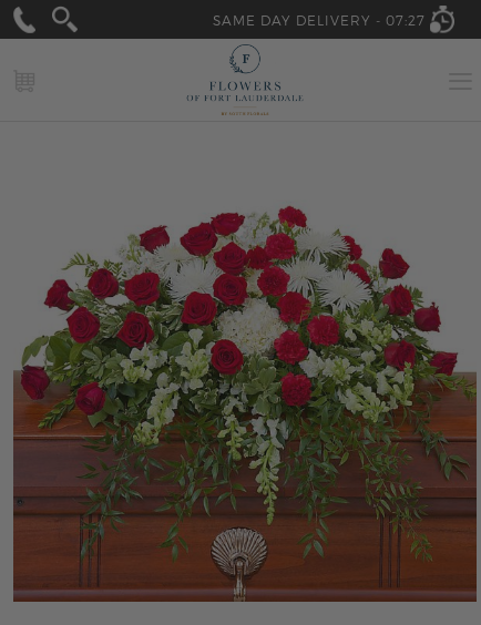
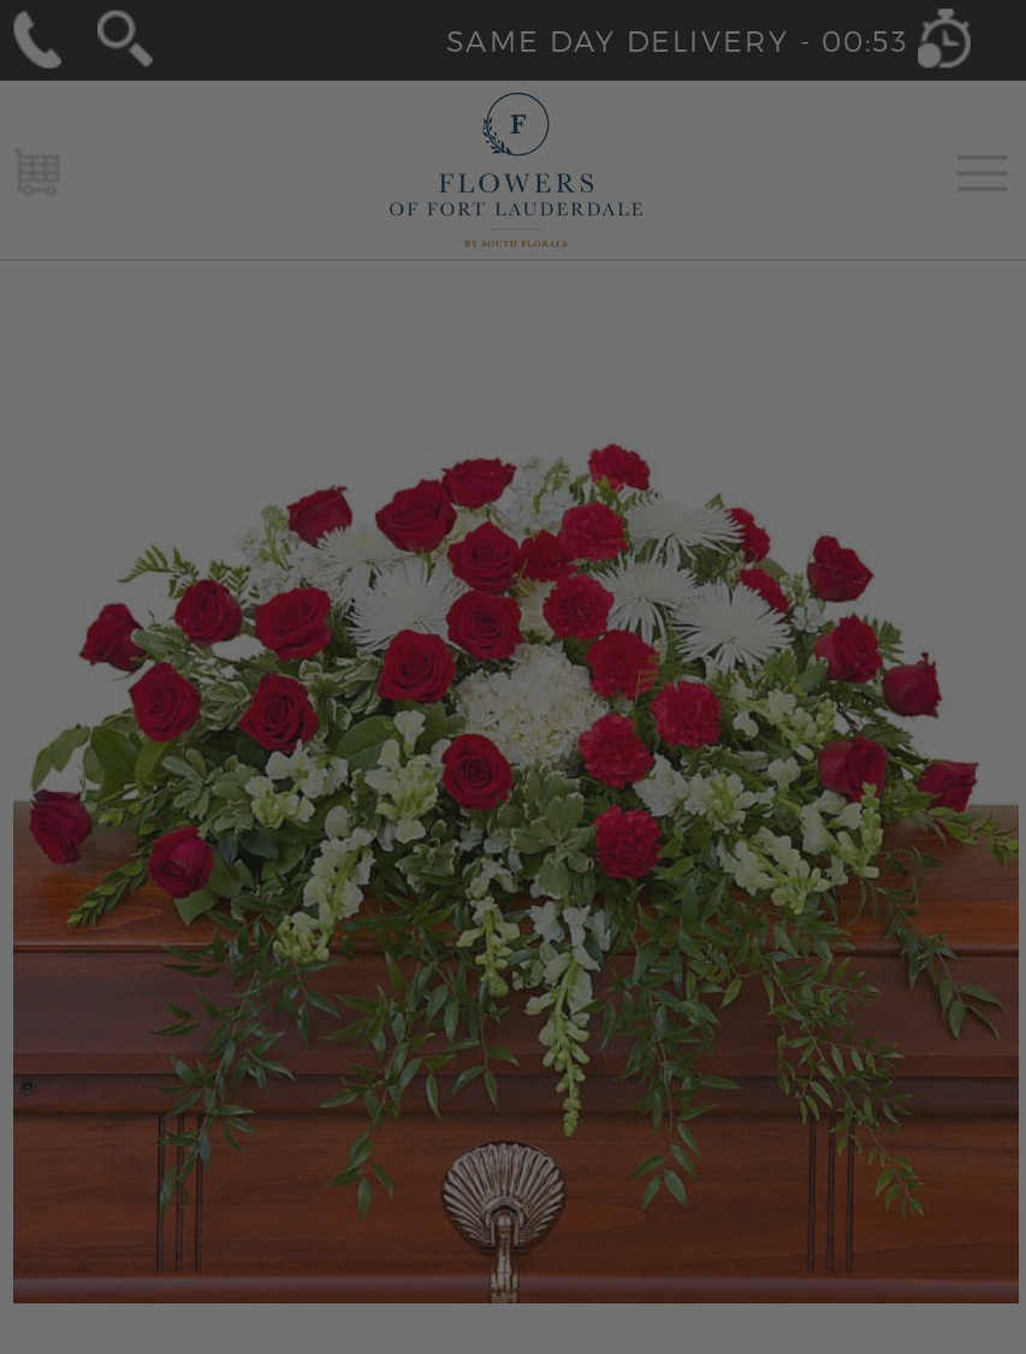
- SAME DAY DELIVERY - 07:27
+ SAME DAY DELIVERY - 00:53
